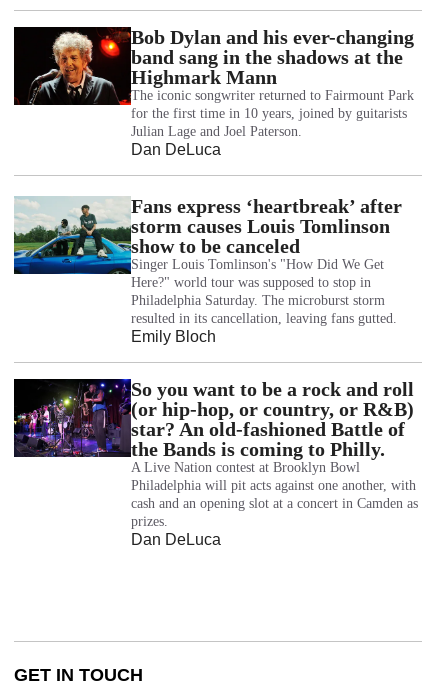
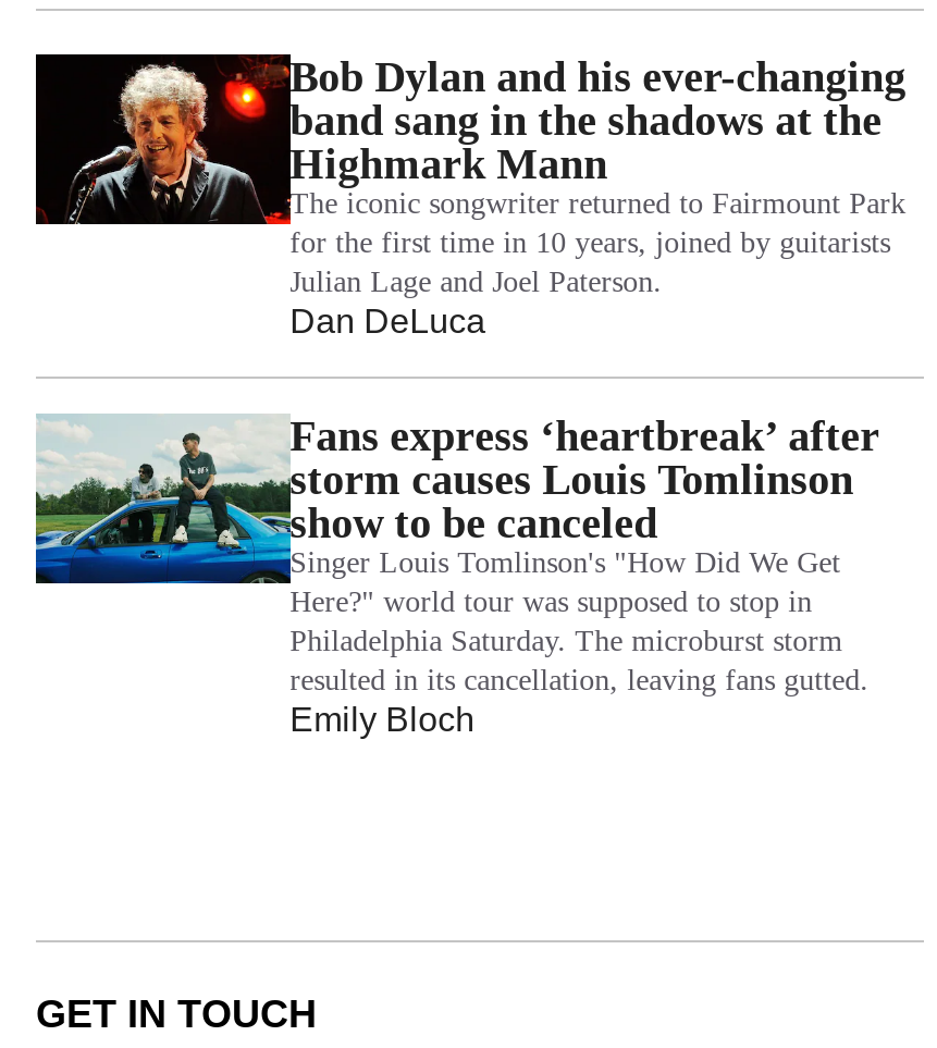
- [image]
- So you want to be a rock and roll
- (or hip-hop, or country, or R&B)
- star? An old-fashioned Battle of
- the Bands is coming to Philly.
- A Live Nation contest at Brooklyn Bowl
- Philadelphia will pit acts against one another, with
- cash and an opening slot at a concert in Camden as
- prizes.
- Dan DeLuca
